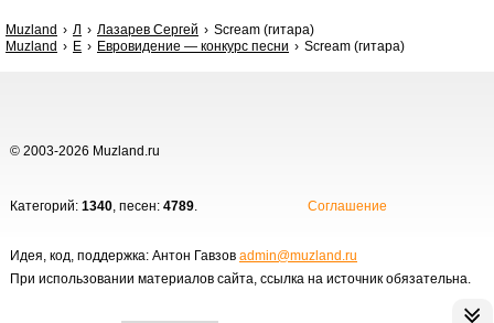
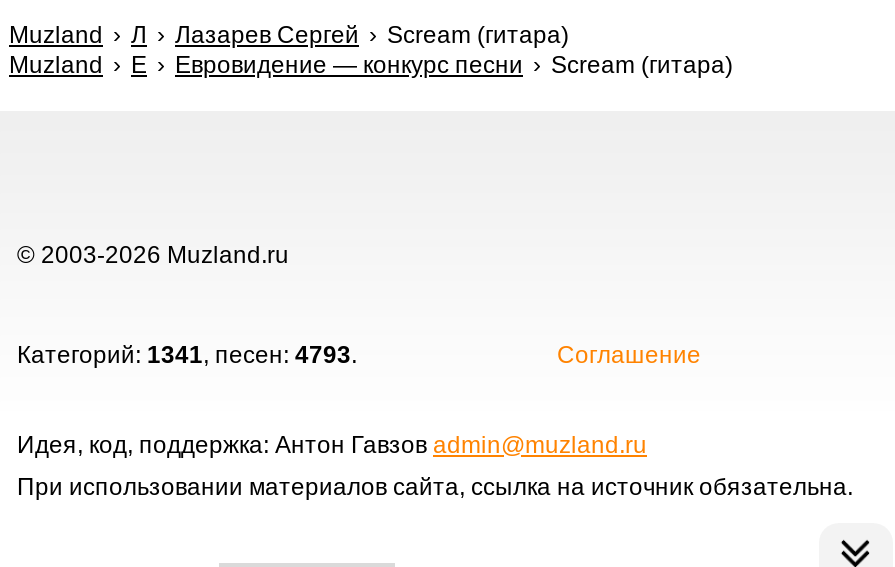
- Категорий: 1340, песен: 4789.
+ Категорий: 1341, песен: 4793.
